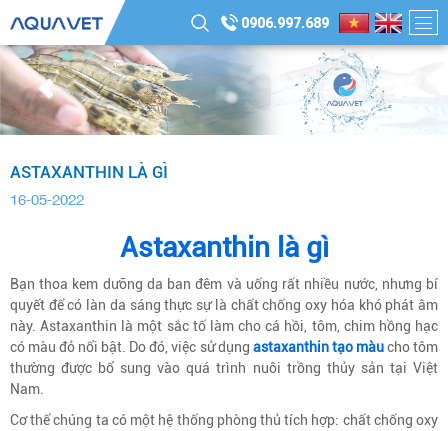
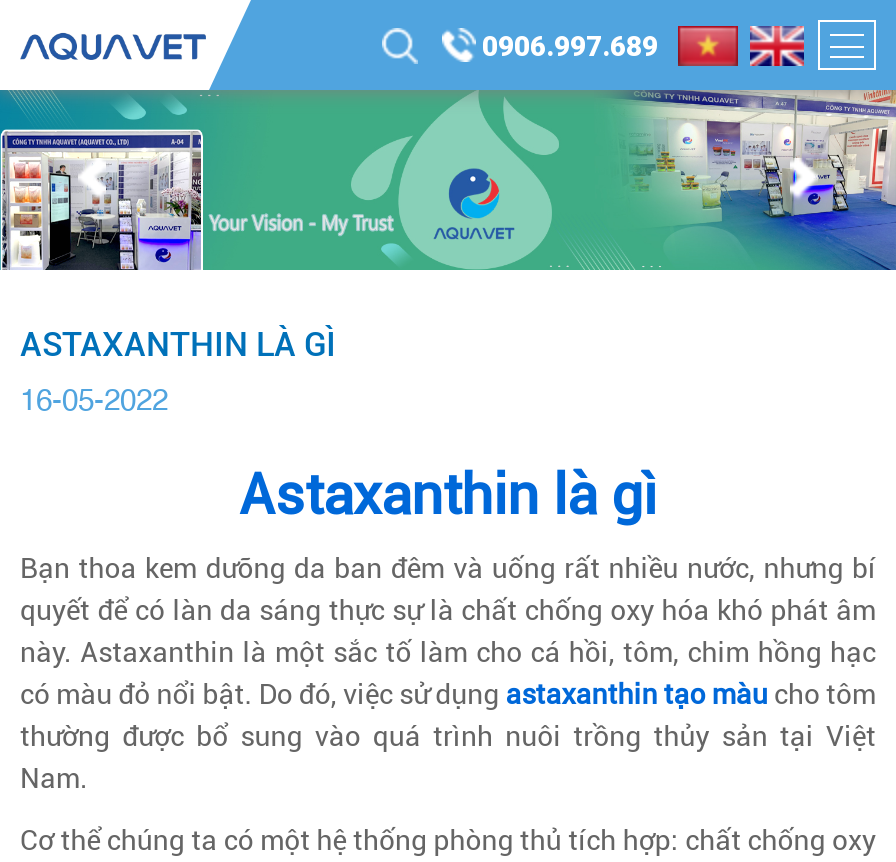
- [image]
+ [image]
